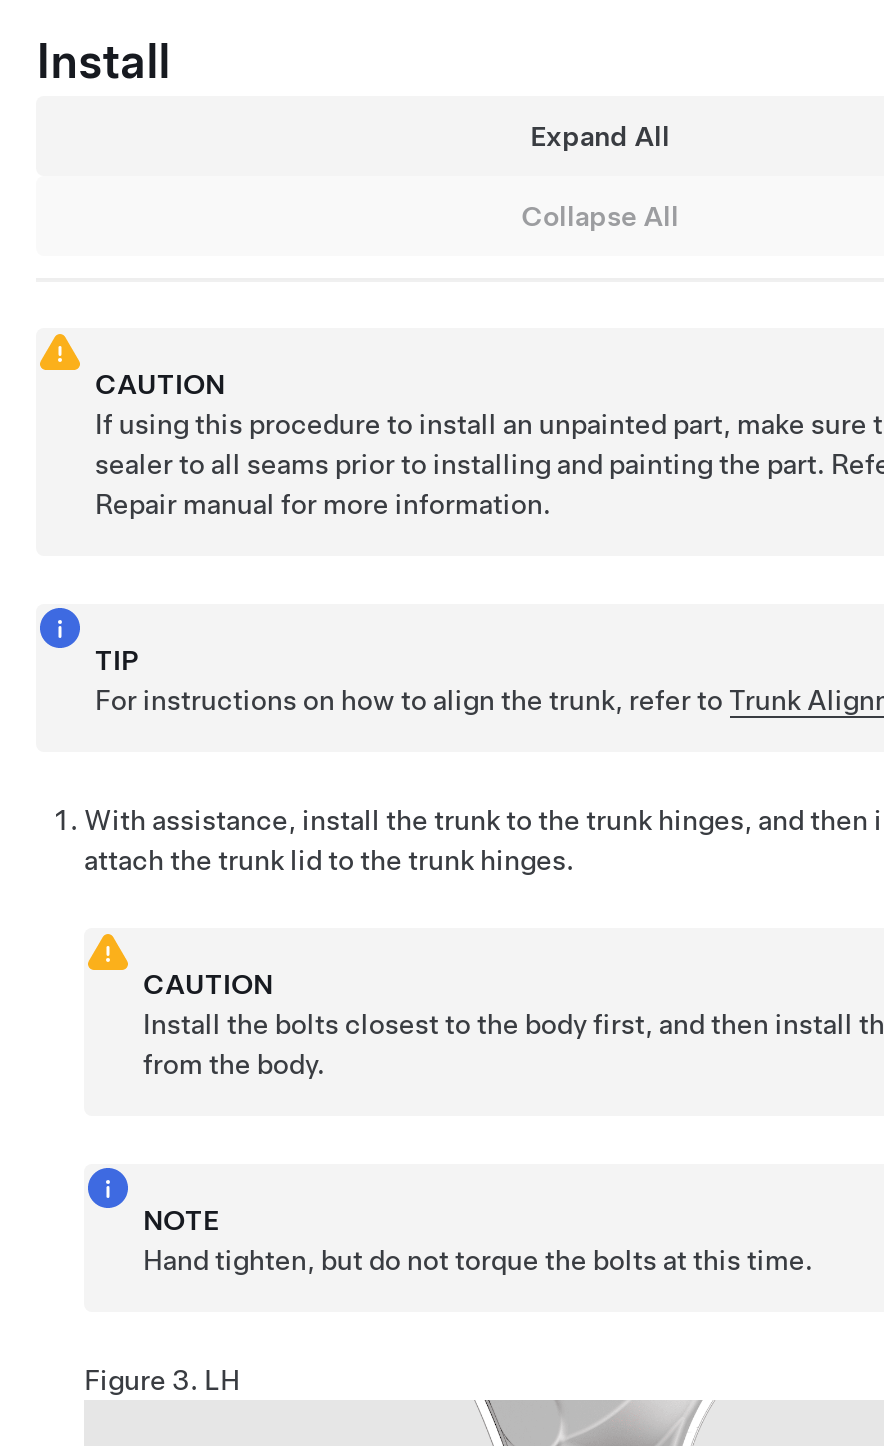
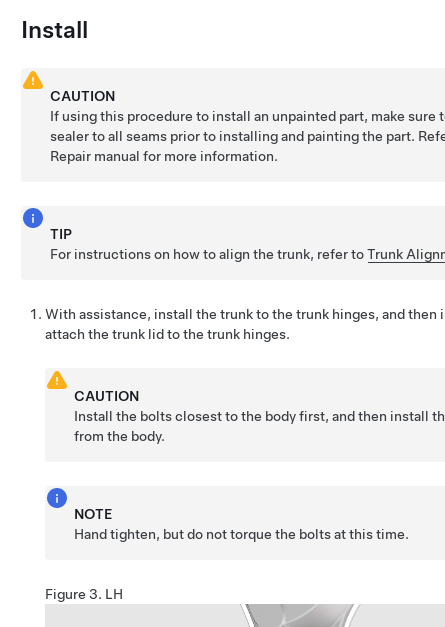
- Expand All
- Collapse All
